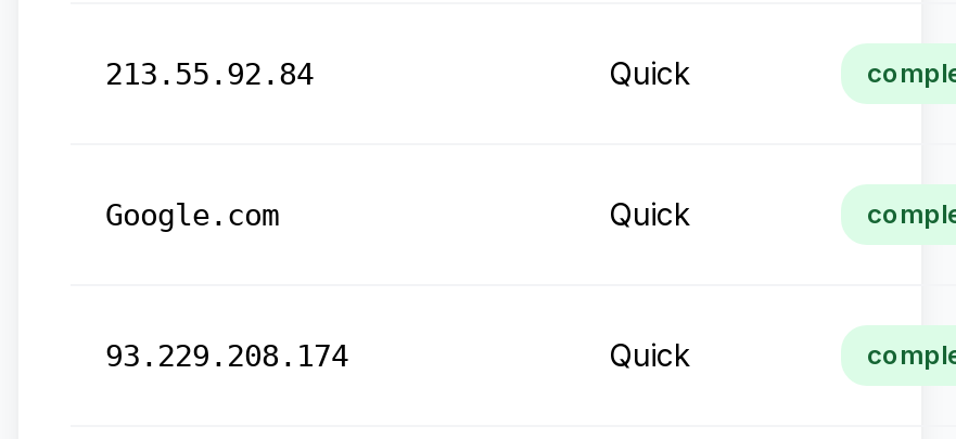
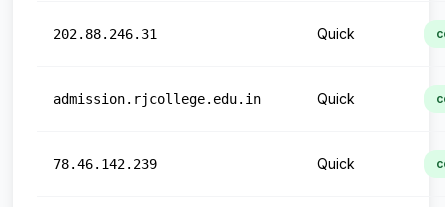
- 213.55.92.84
+ 202.88.246.31

- Google.com
+ admission.rjcollege.edu.in

- 93.229.208.174
+ 78.46.142.239
